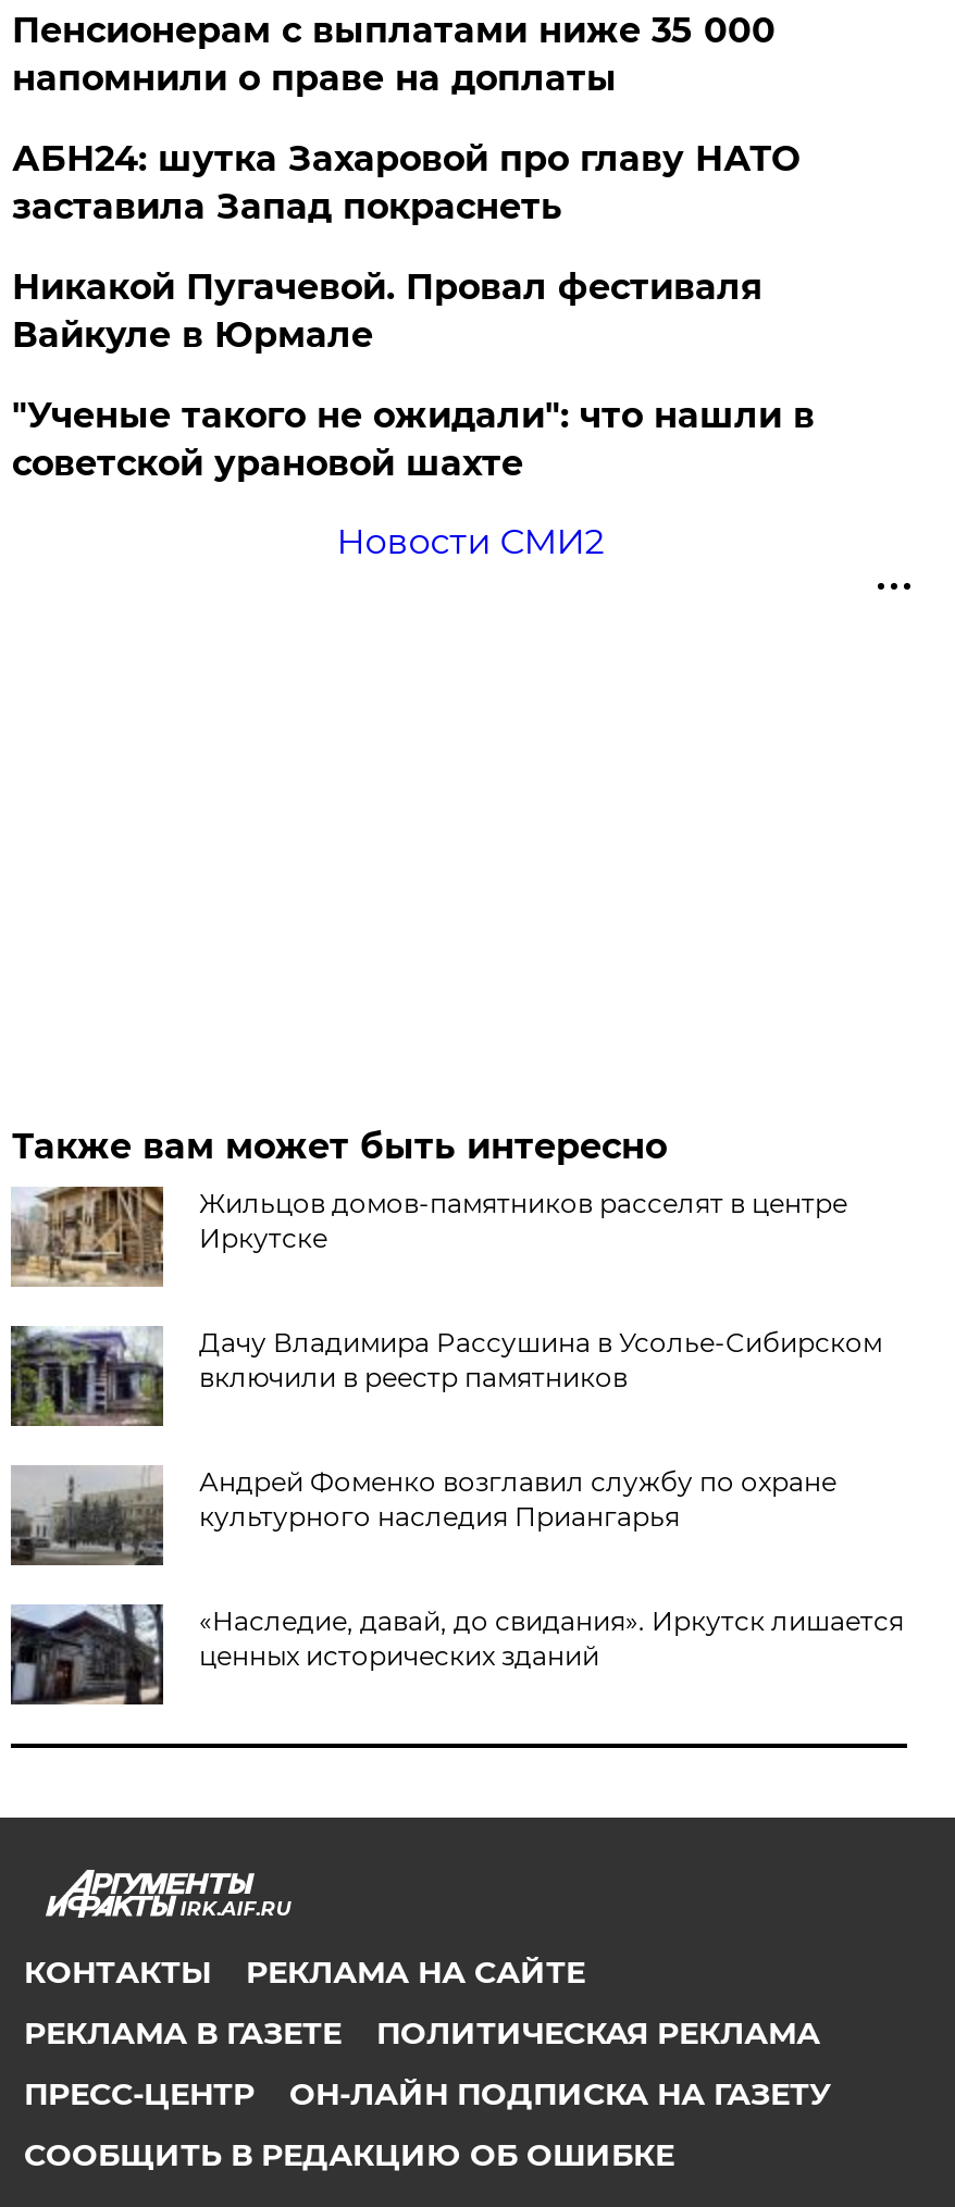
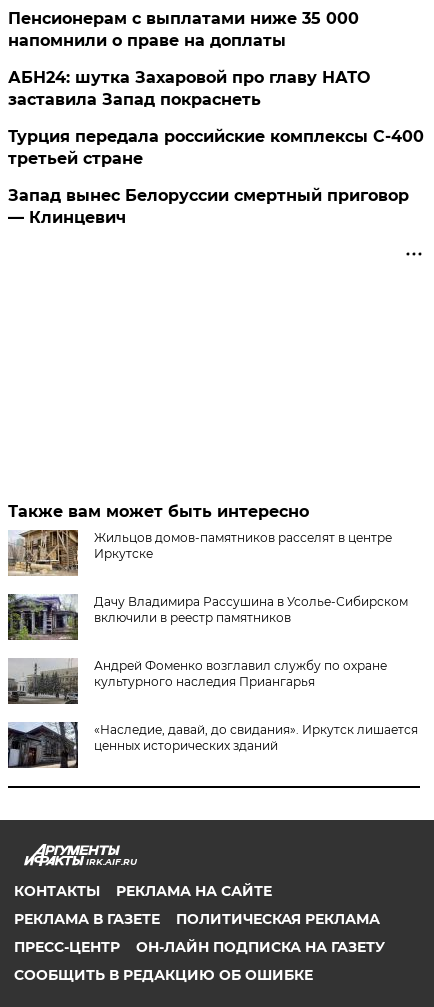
- Никакой Пугачевой. Провал фестиваля
- Вайкуле в Юрмале
- "Ученые такого не ожидали": что нашли в
- советской урановой шахте
- Новости СМИ2
+ Турция передала российские комплексы С-400
+ третьей стране
+ Запад вынес Белоруссии смертный приговор
+ — Клинцевич
